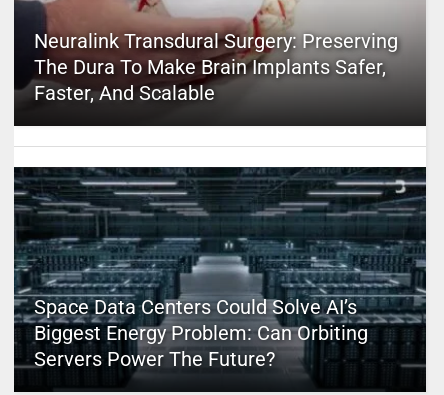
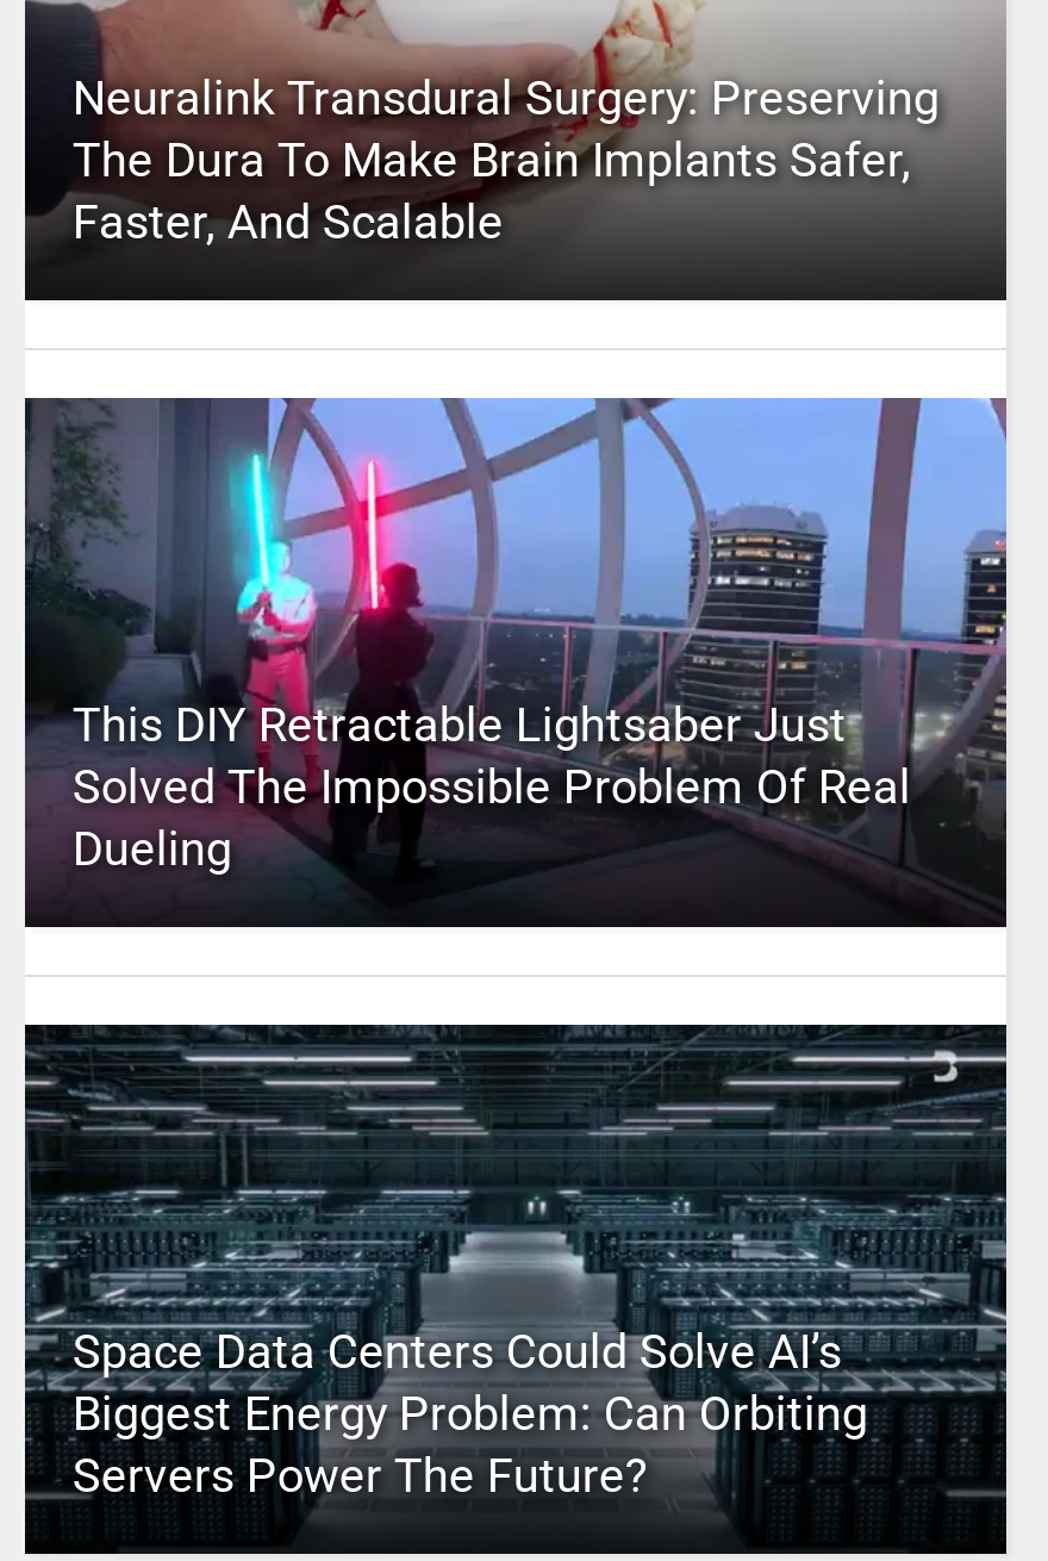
+ [image]
+ This DIY Retractable Lightsaber Just
+ Solved The Impossible Problem Of Real
+ Dueling
